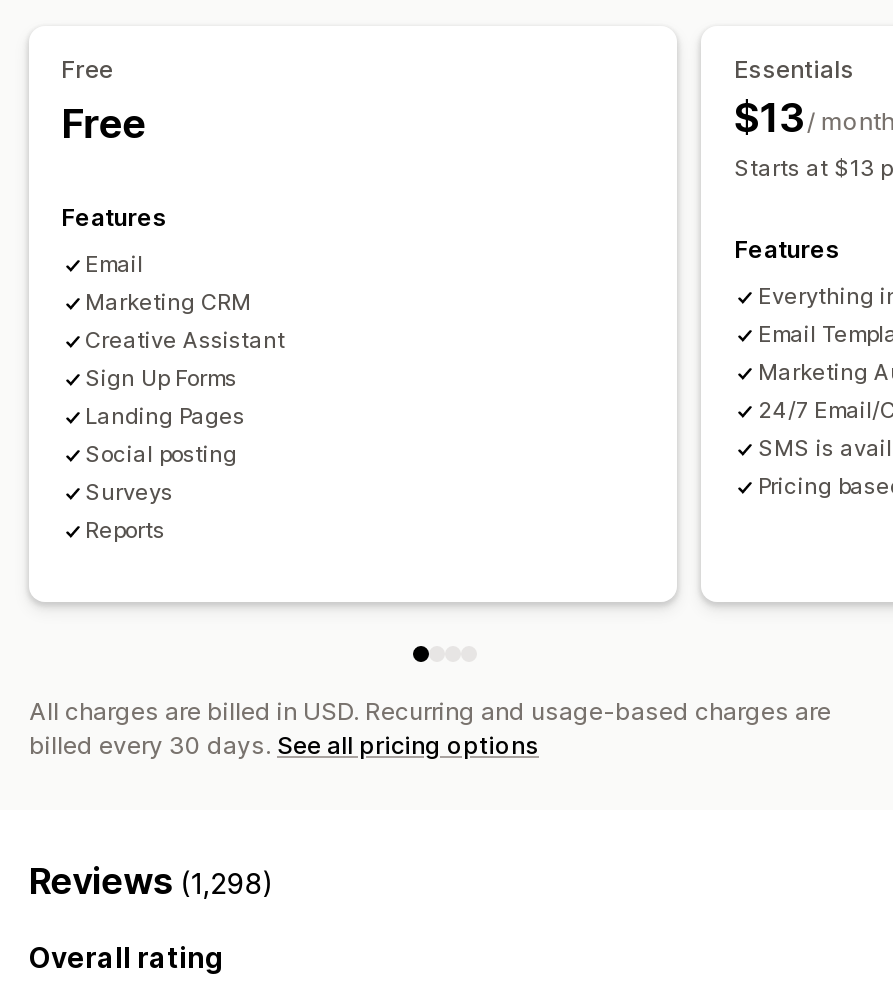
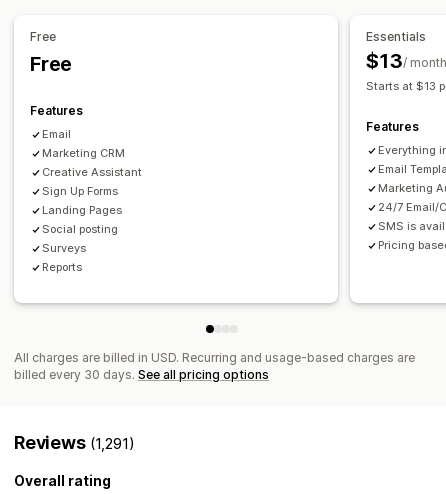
- Reviews (1,298)
+ Reviews (1,291)
